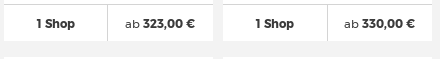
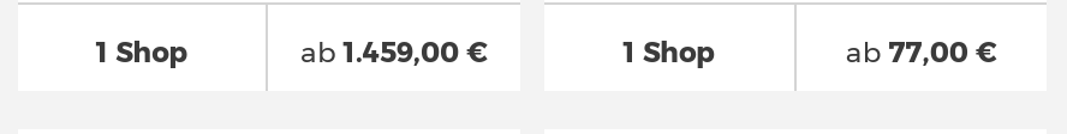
- ab 323,00 €
+ ab 1.459,00 €

- ab 330,00 €
+ ab 77,00 €
